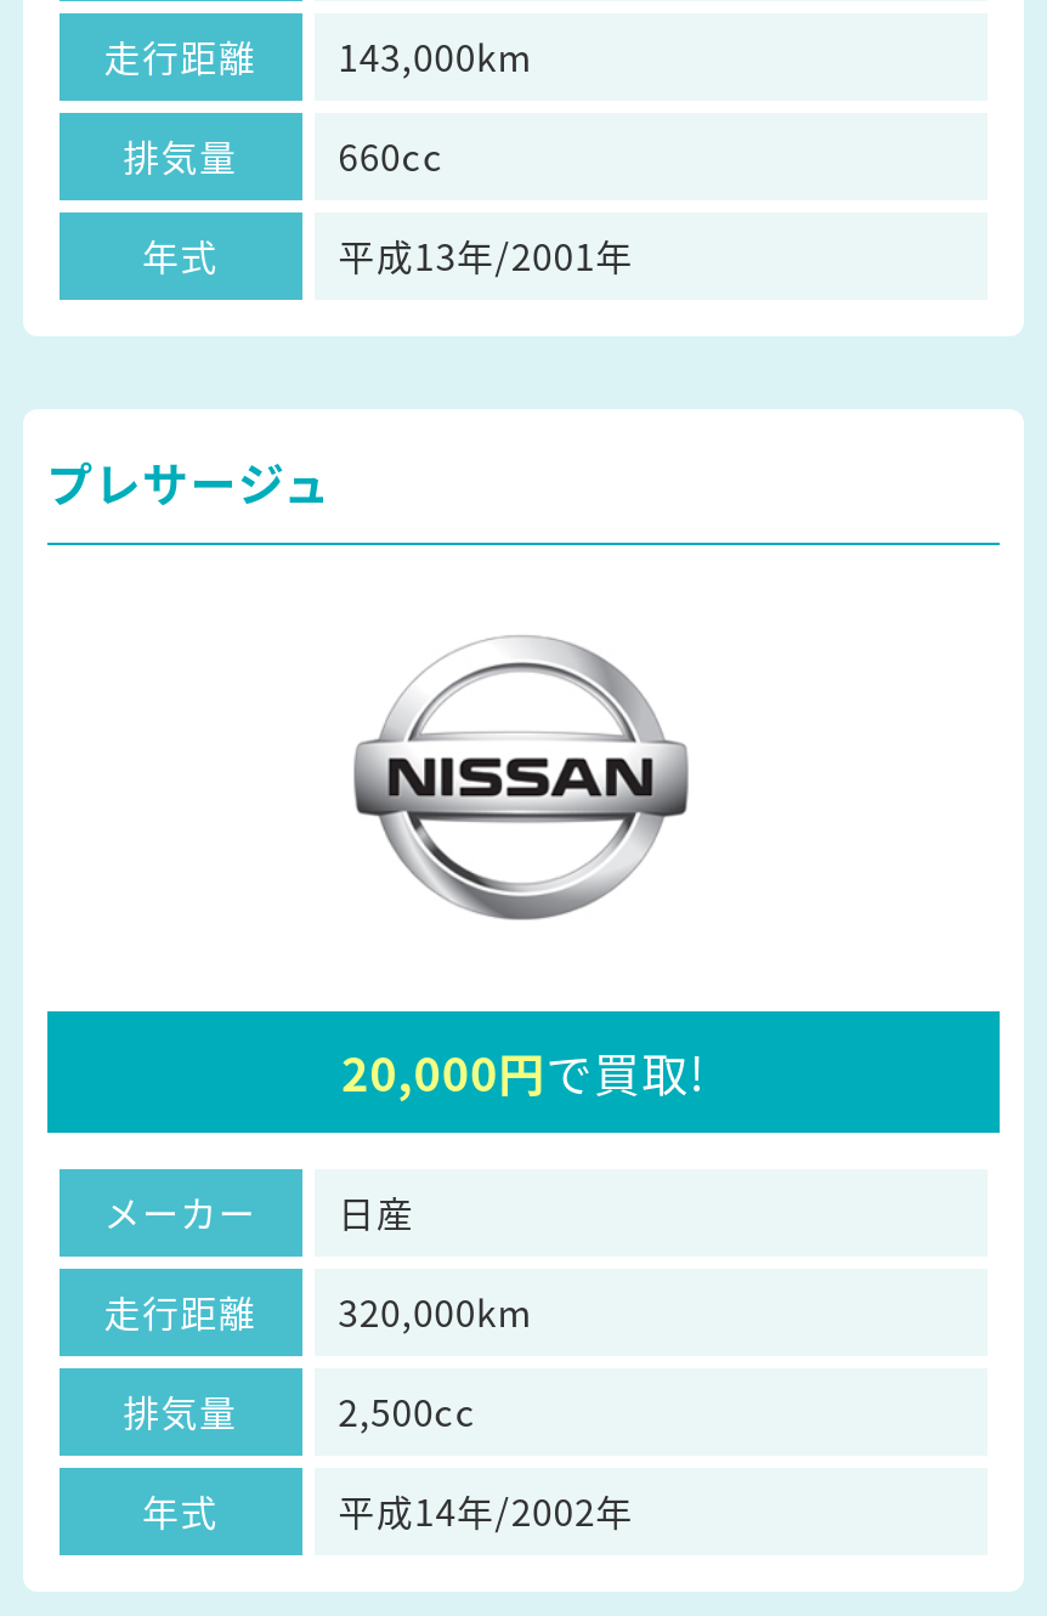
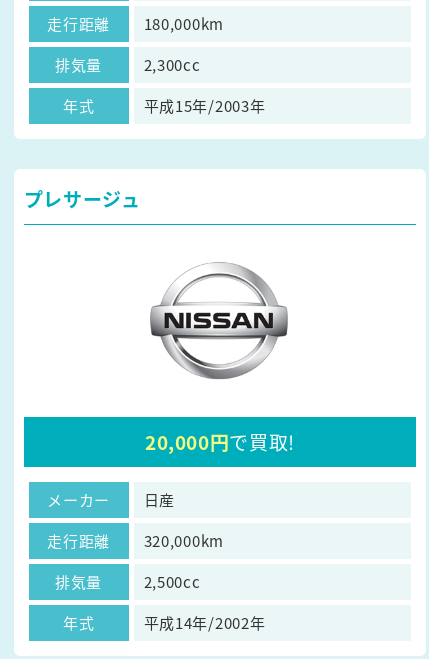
- 走行距離 143,000km
+ 走行距離 180,000km

- 排気量 660cc
+ 排気量 2,300cc

- 平成13年/2001年
+ 平成15年/2003年
